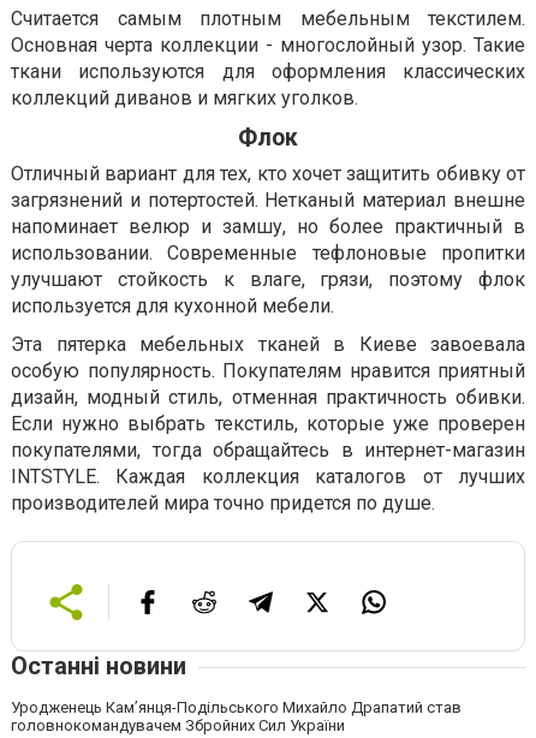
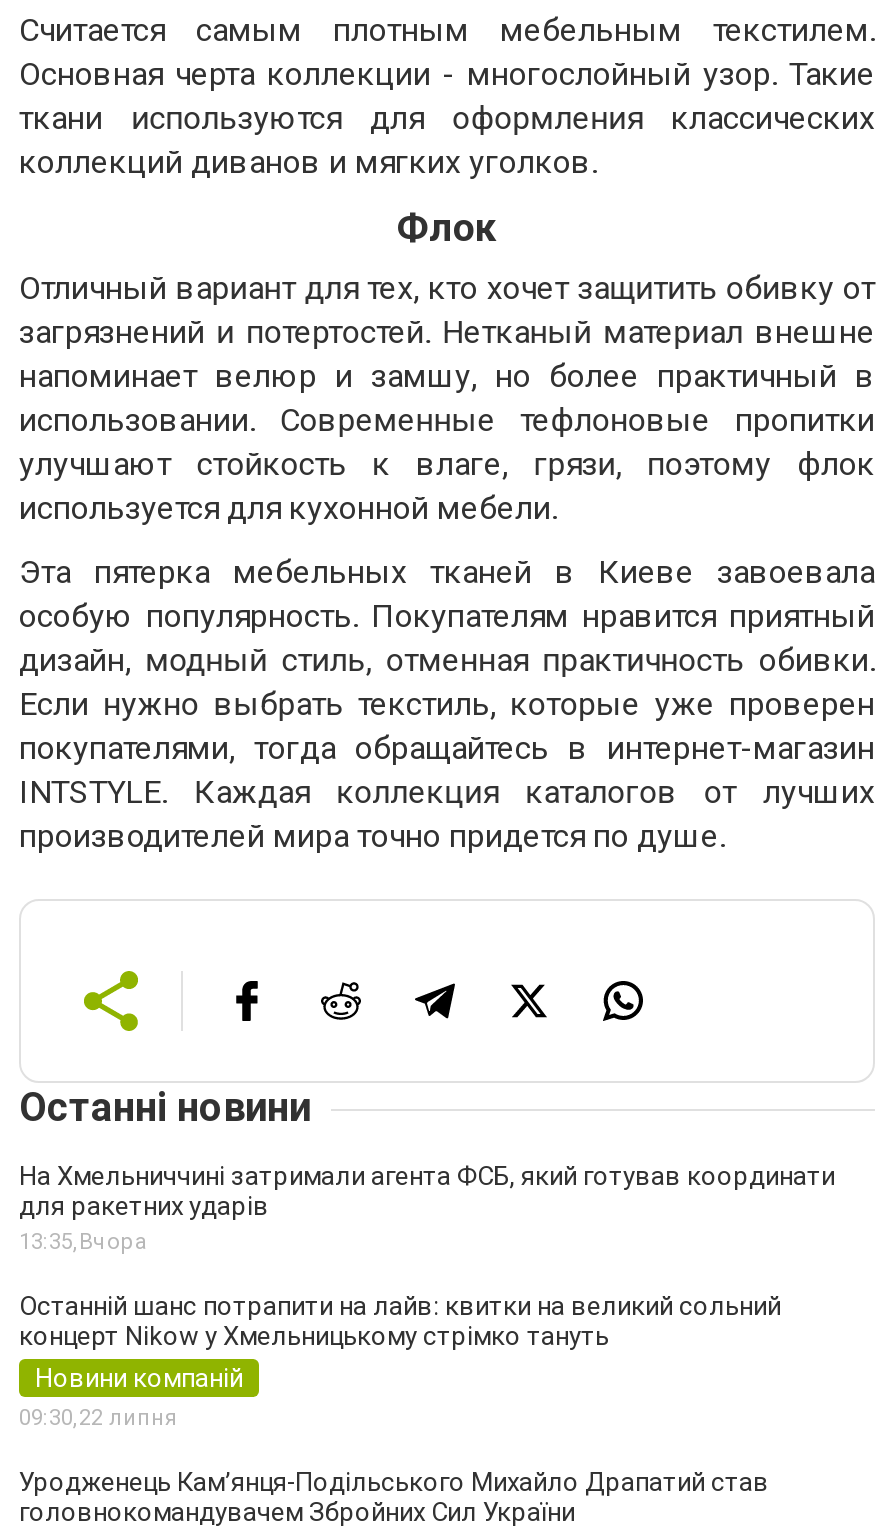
+ На Хмельниччині затримали агента ФСБ, який готував координати
+ для ракетних ударів
+ 13:35, Вчора
+ Останній шанс потрапити на лайв: квитки на великий сольний
+ концерт Nikow у Хмельницькому стрімко тануть
+ Новини компаній
+ 09:30,22 липня
